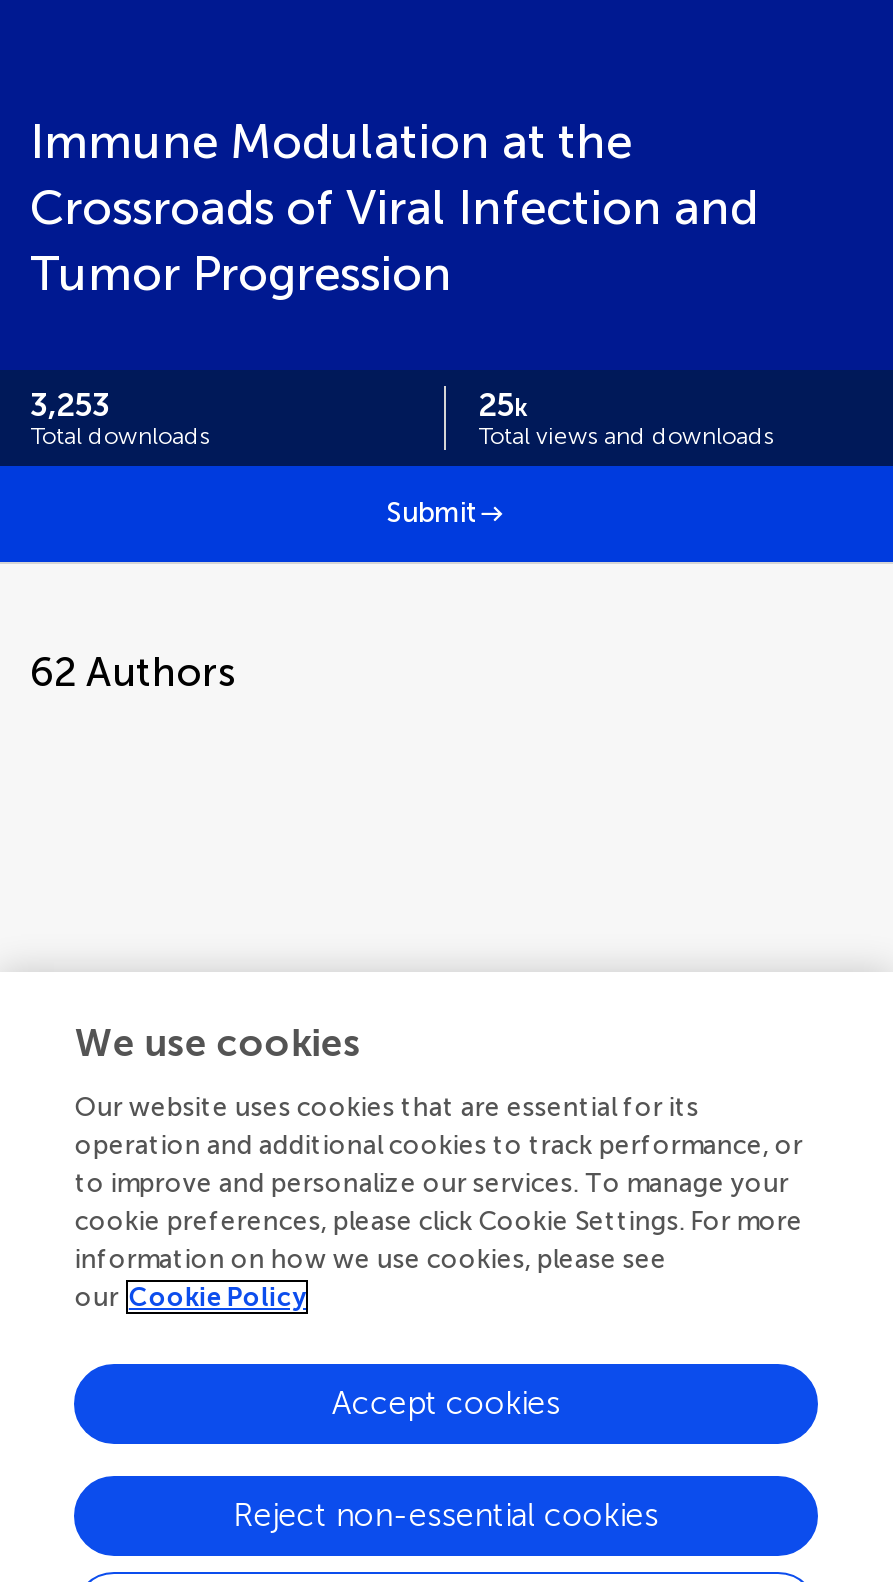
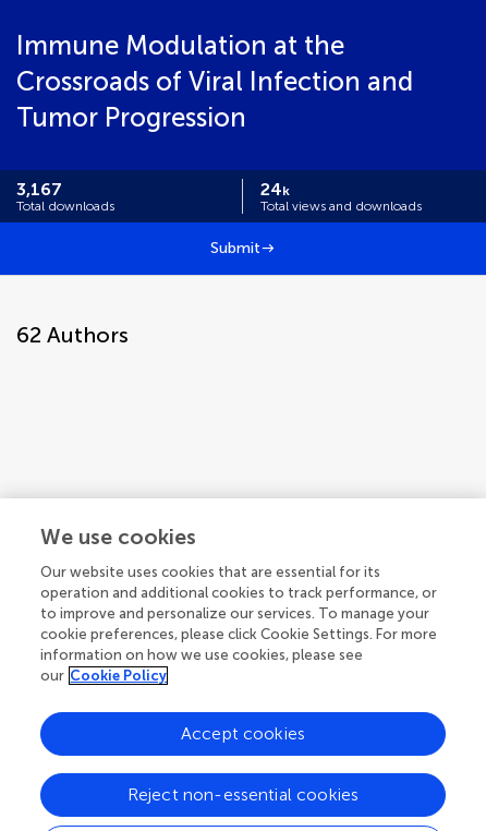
- 3,253
+ 3,167

- 25k
+ 24k
